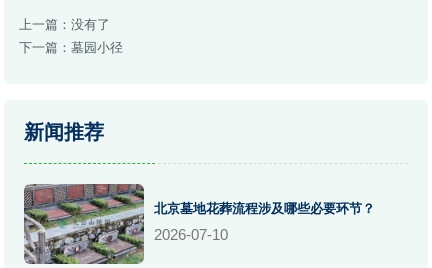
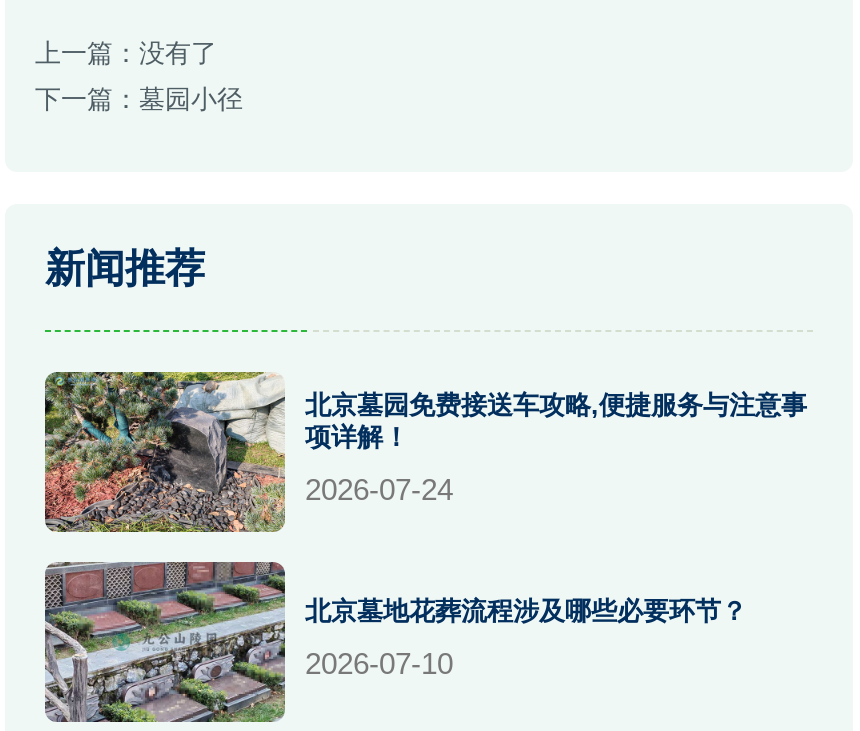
+ [image]
+ 北京墓园免费接送车攻略,便捷服务与注意事
+ 项详解！
+ 2026-07-24
